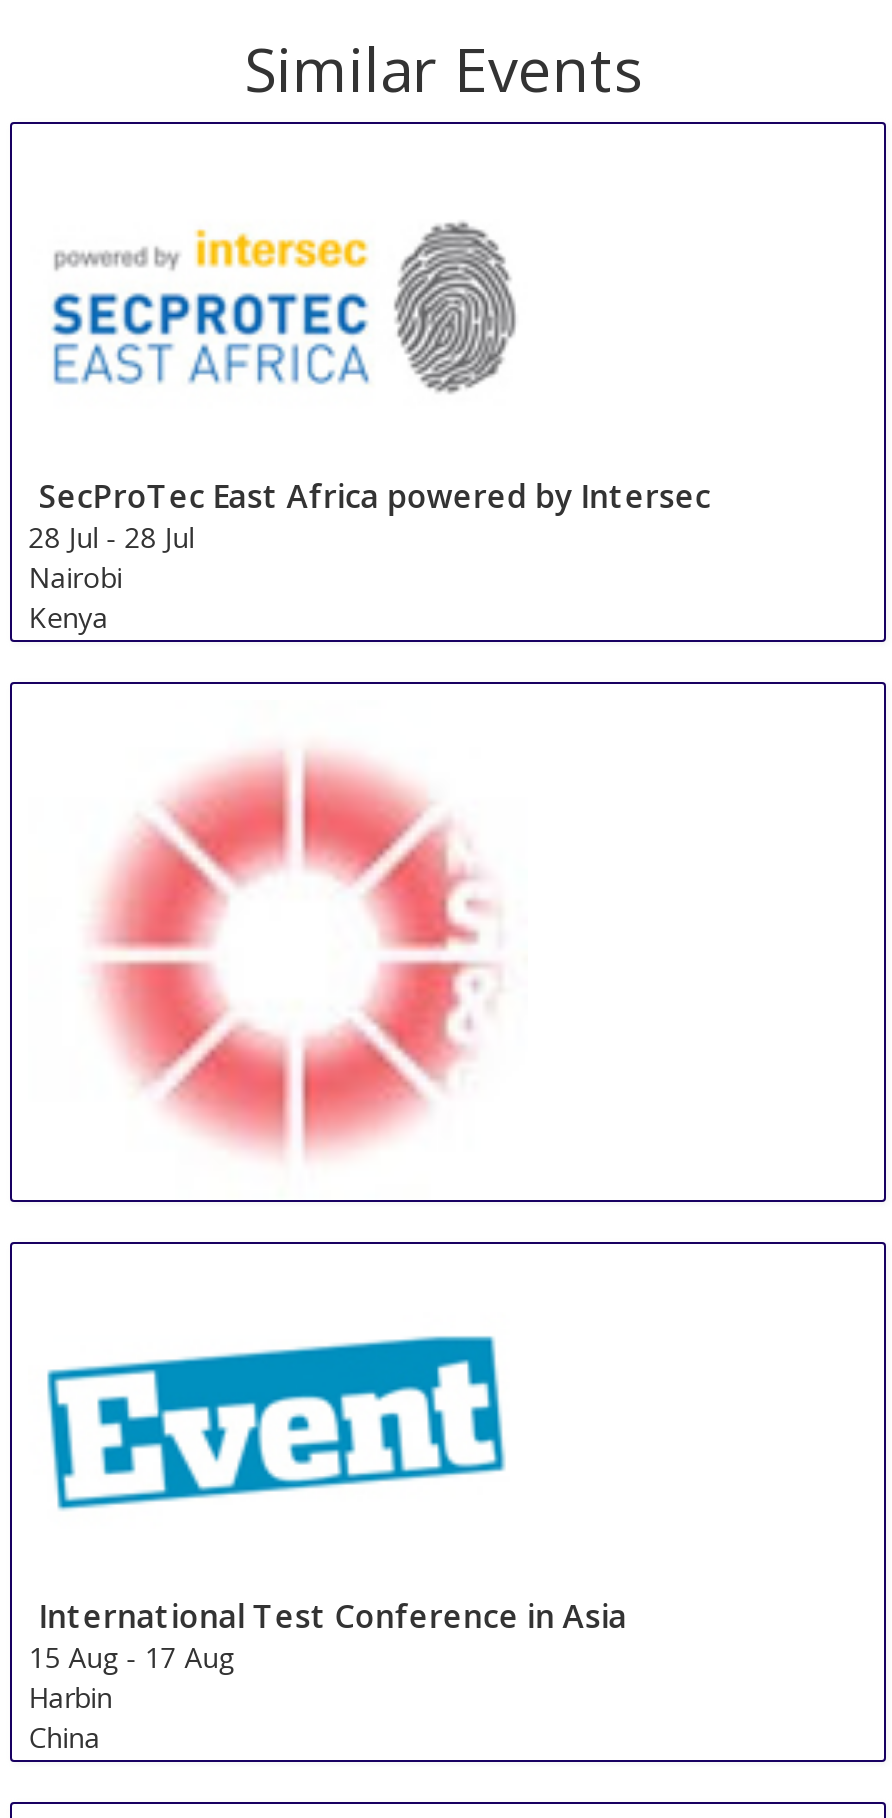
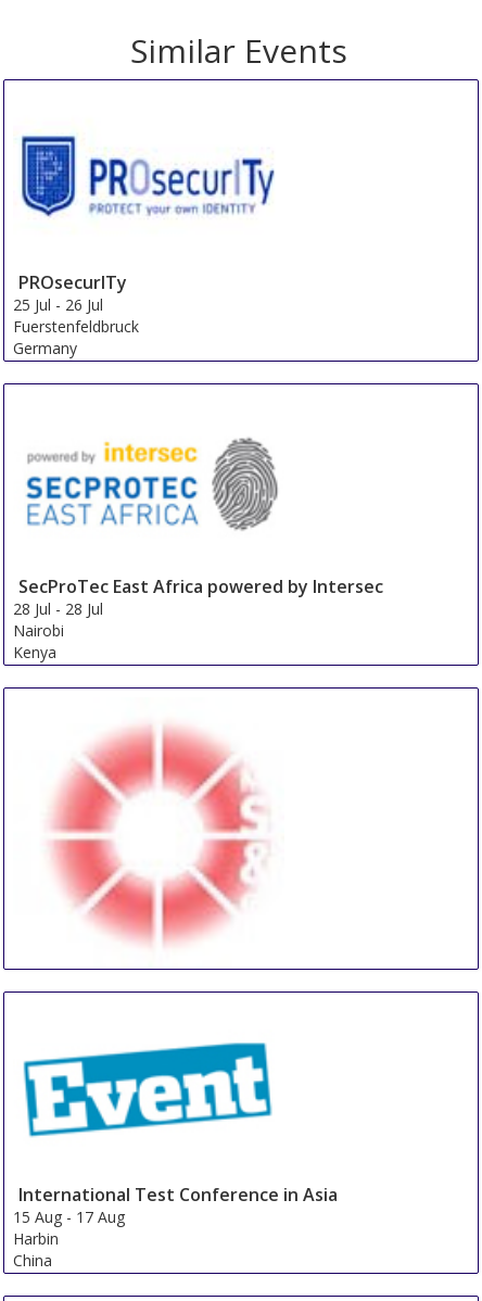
+ PROsecurITy
+ 25 Jul - 26 Jul
+ Fuerstenfeldbruck
+ Germany

+ [image]

+ [image]
